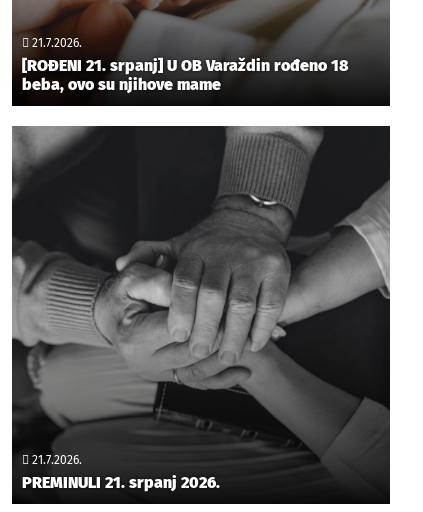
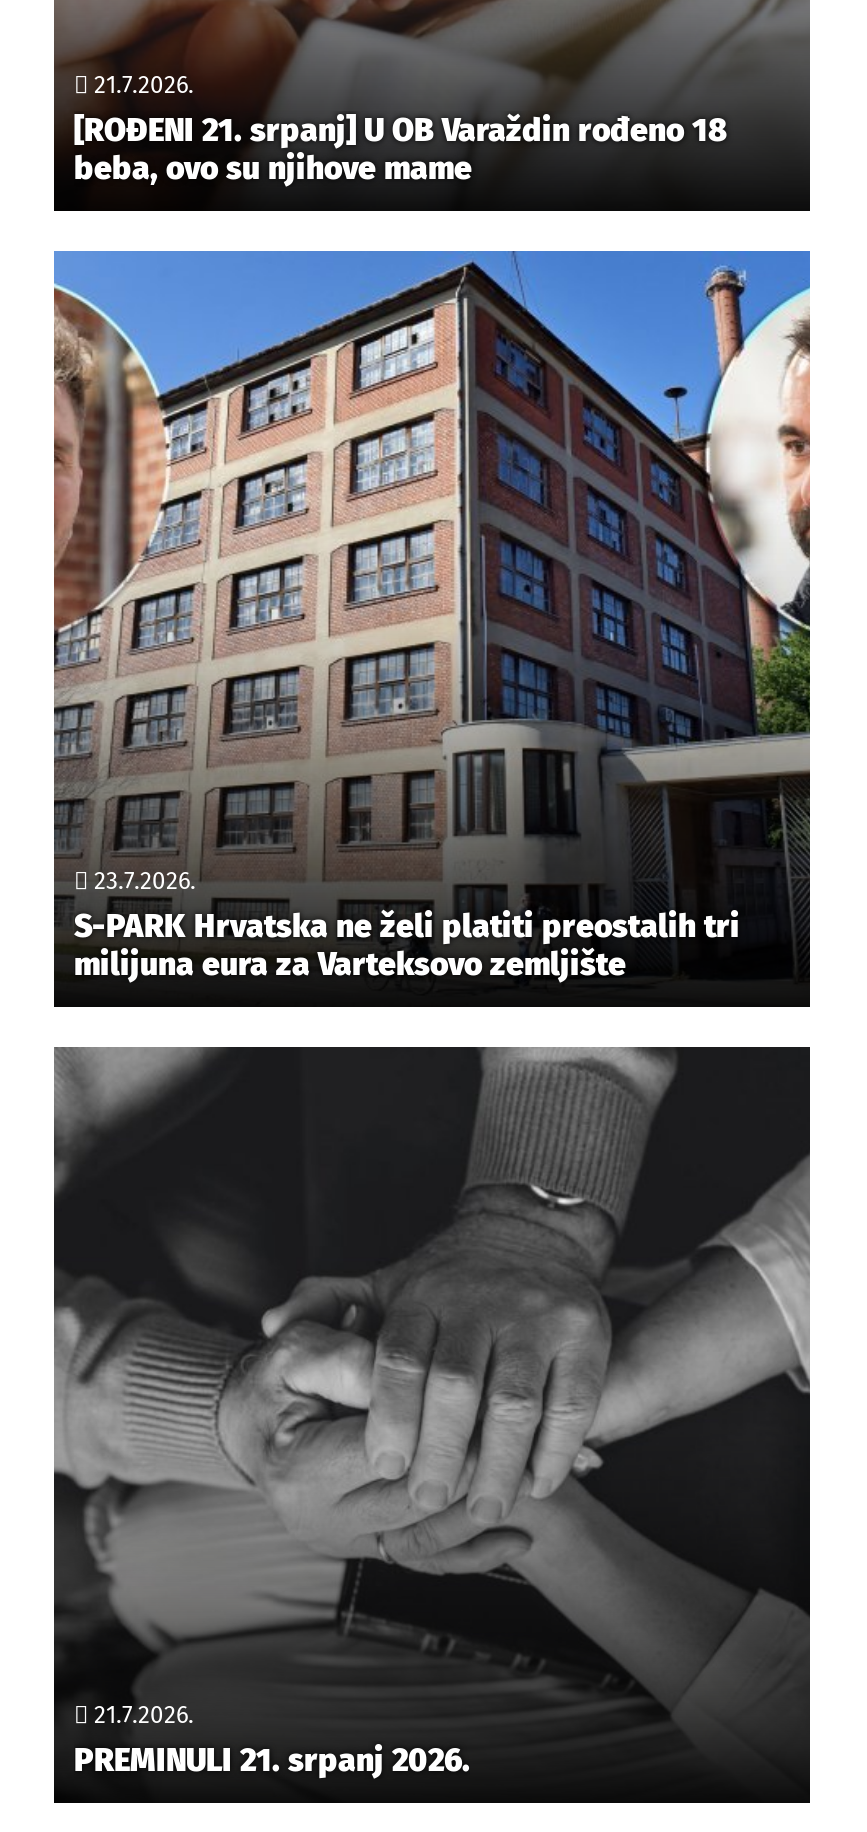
+ [image]
+ 23.7.2026.
+ S-PARK Hrvatska ne želi platiti preostalih tri
+ milijuna eura za Varteksovo zemljište
